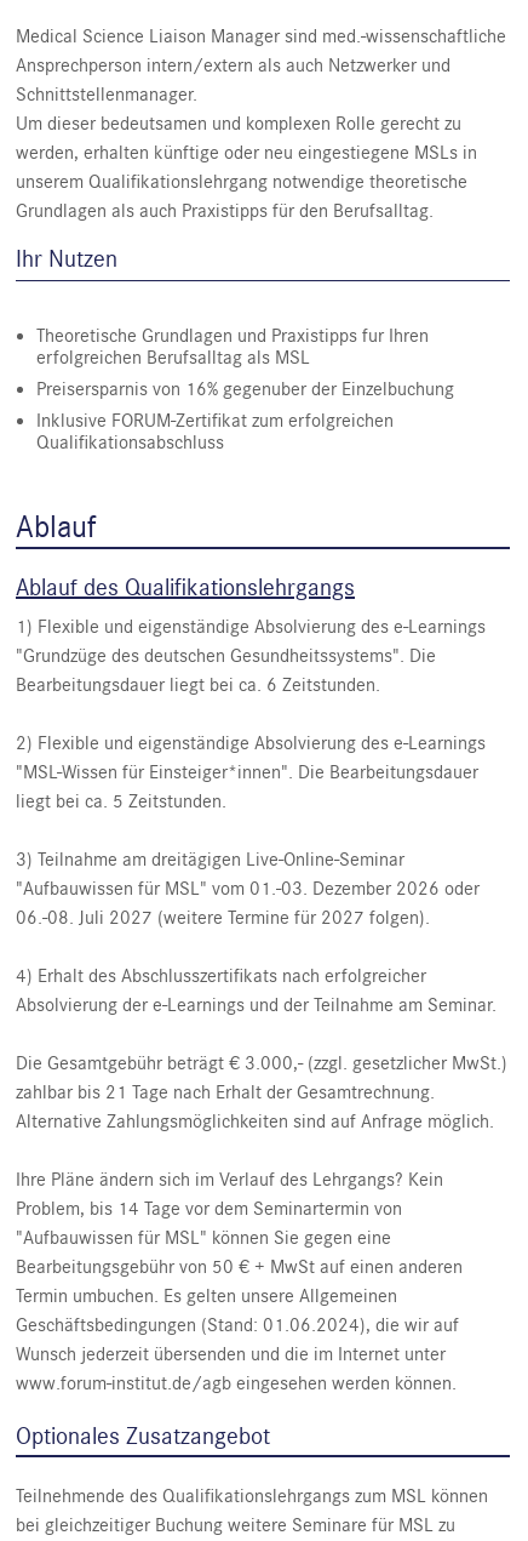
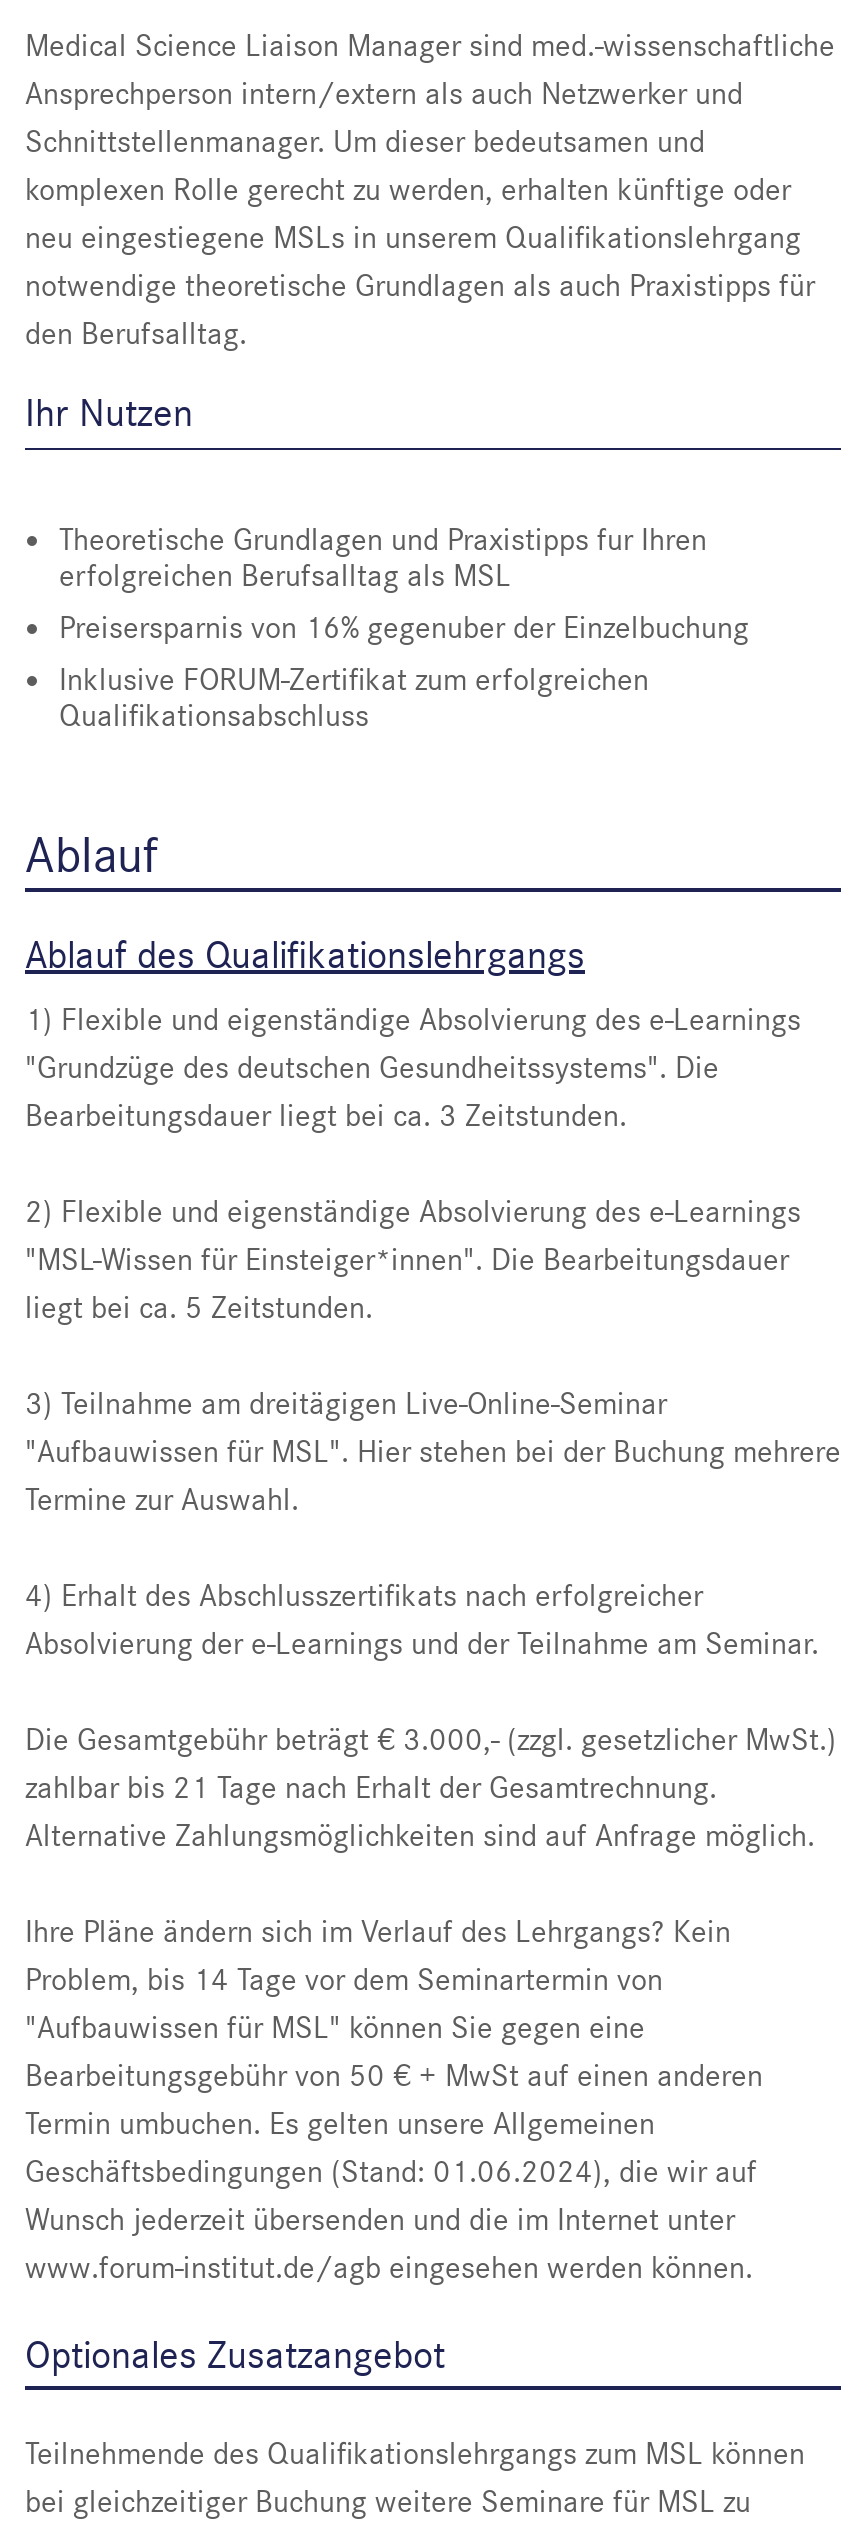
- Bearbeitungsdauer liegt bei ca. 6 Zeitstunden.
+ Bearbeitungsdauer liegt bei ca. 3 Zeitstunden.

- "Aufbauwissen für MSL" vom 01.-03. Dezember 2026 oder
- 06.-08. Juli 2027 (weitere Termine für 2027 folgen).
+ "Aufbauwissen für MSL". Hier stehen bei der Buchung mehrere
+ Termine zur Auswahl.
